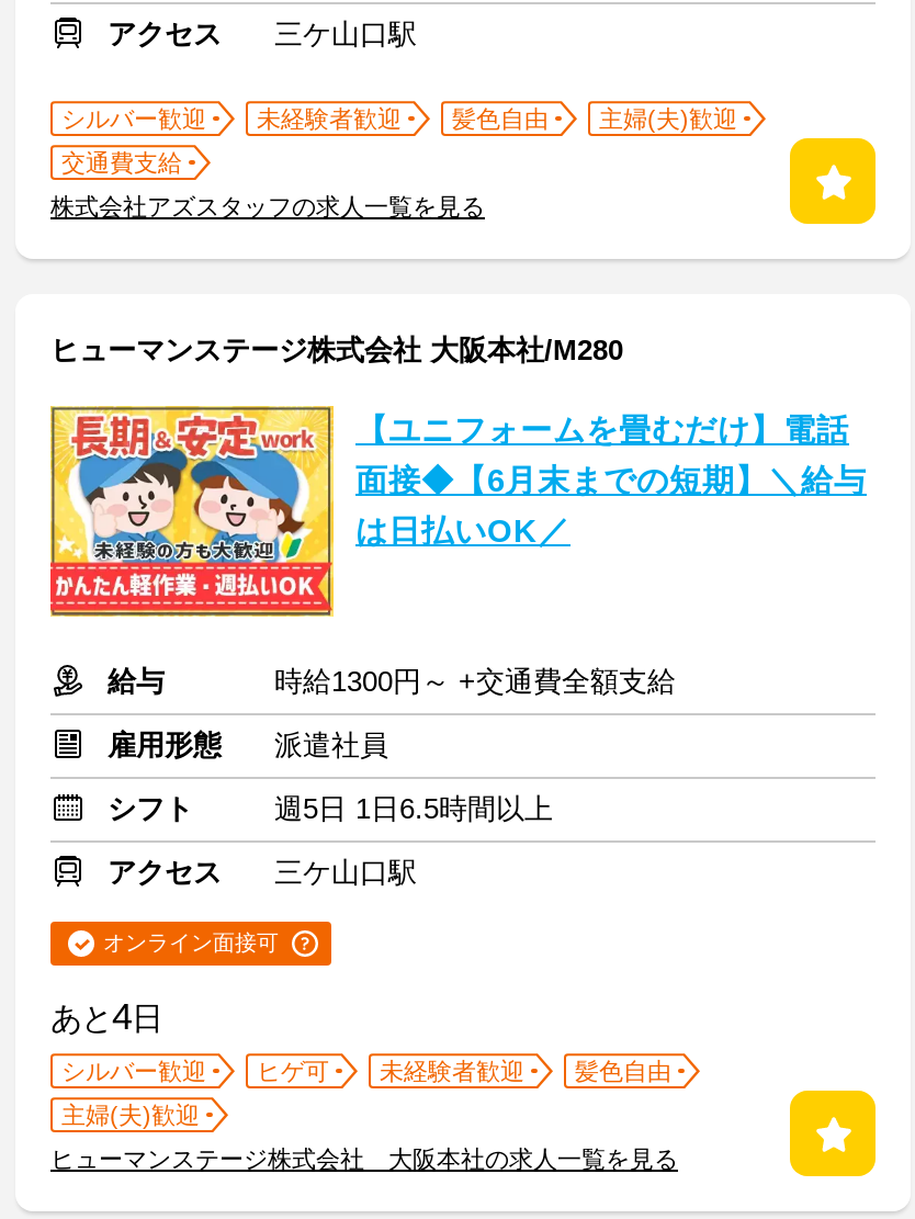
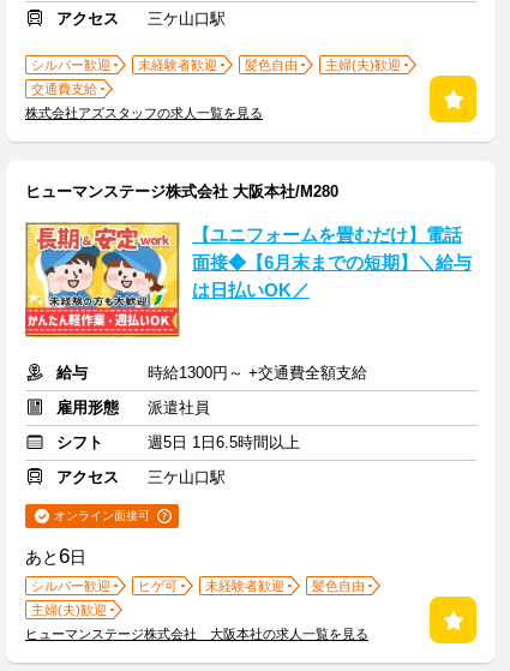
- あと4日
+ あと6日
